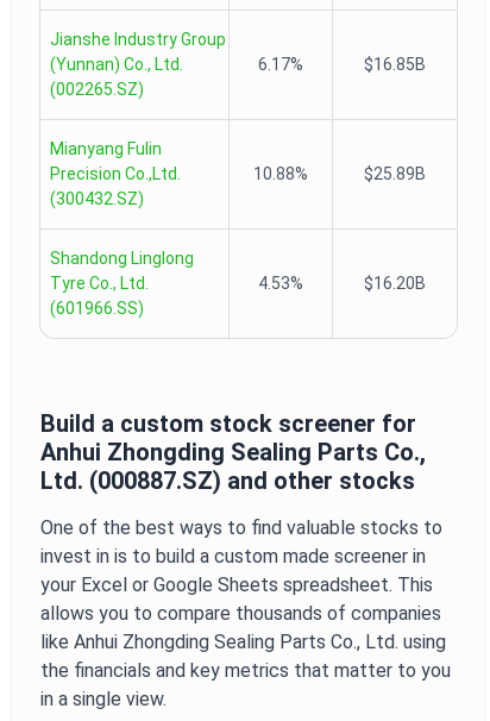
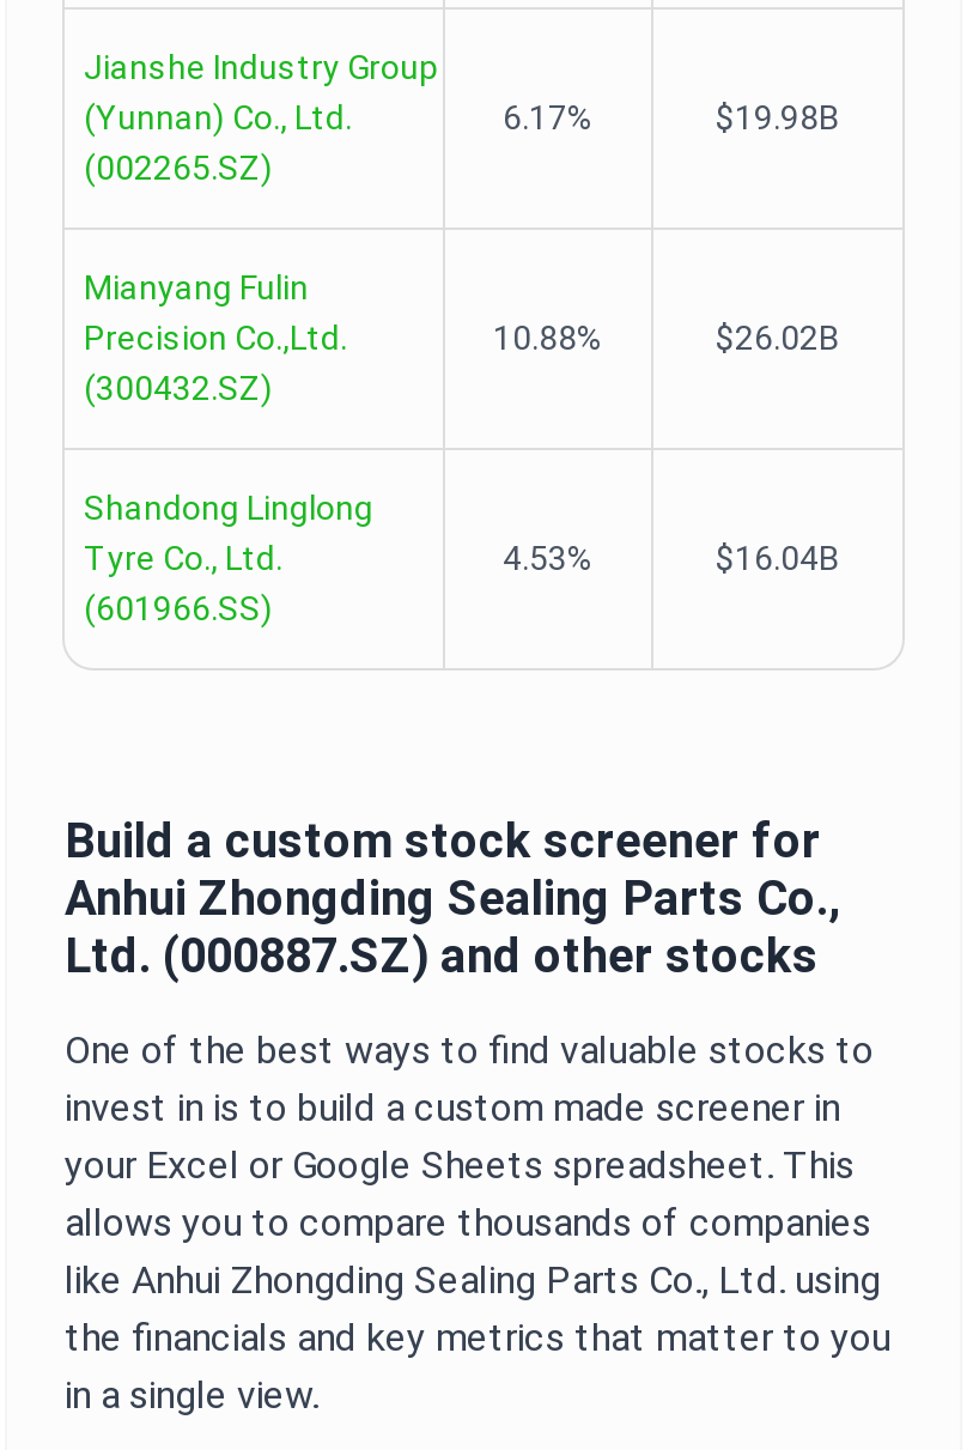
- $16.85B
+ $19.98B

- $25.89B
+ $26.02B

- $16.20B
+ $16.04B
